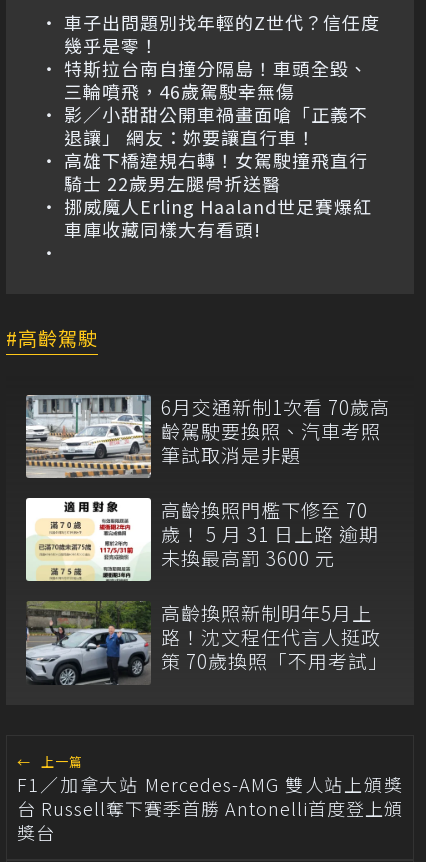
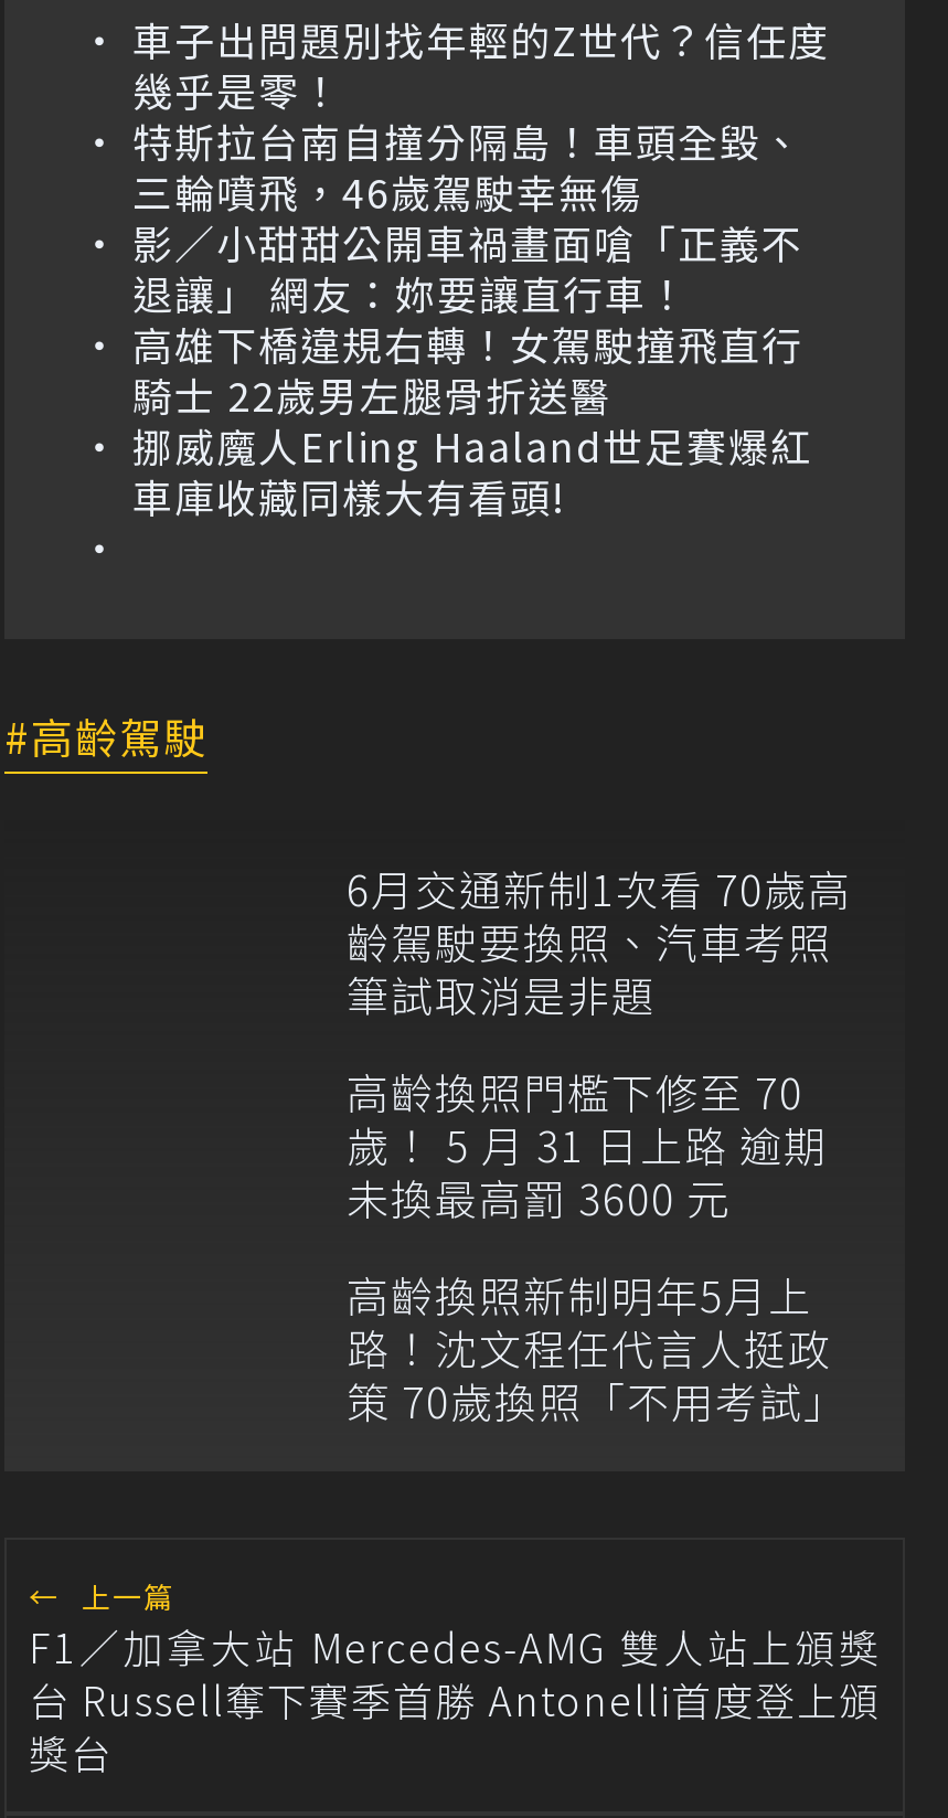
- [image]

- [image]

- [image]
